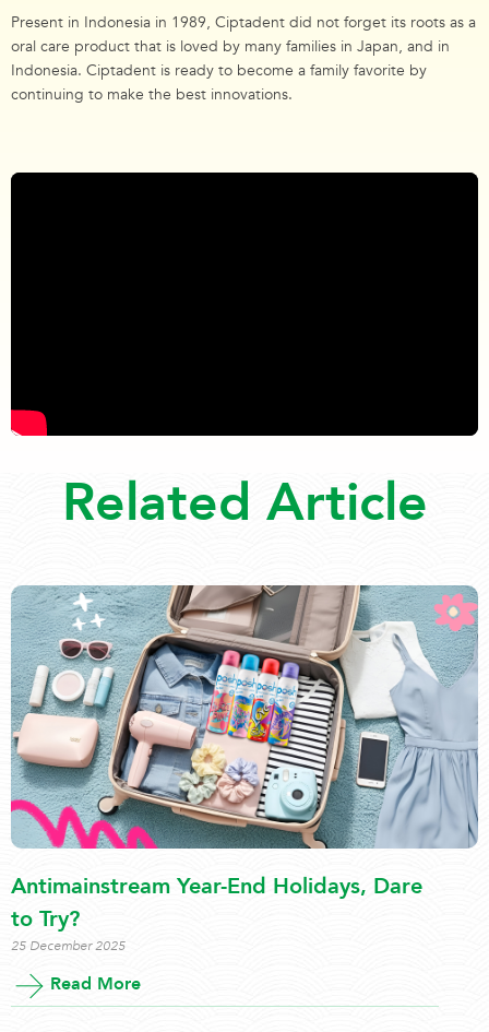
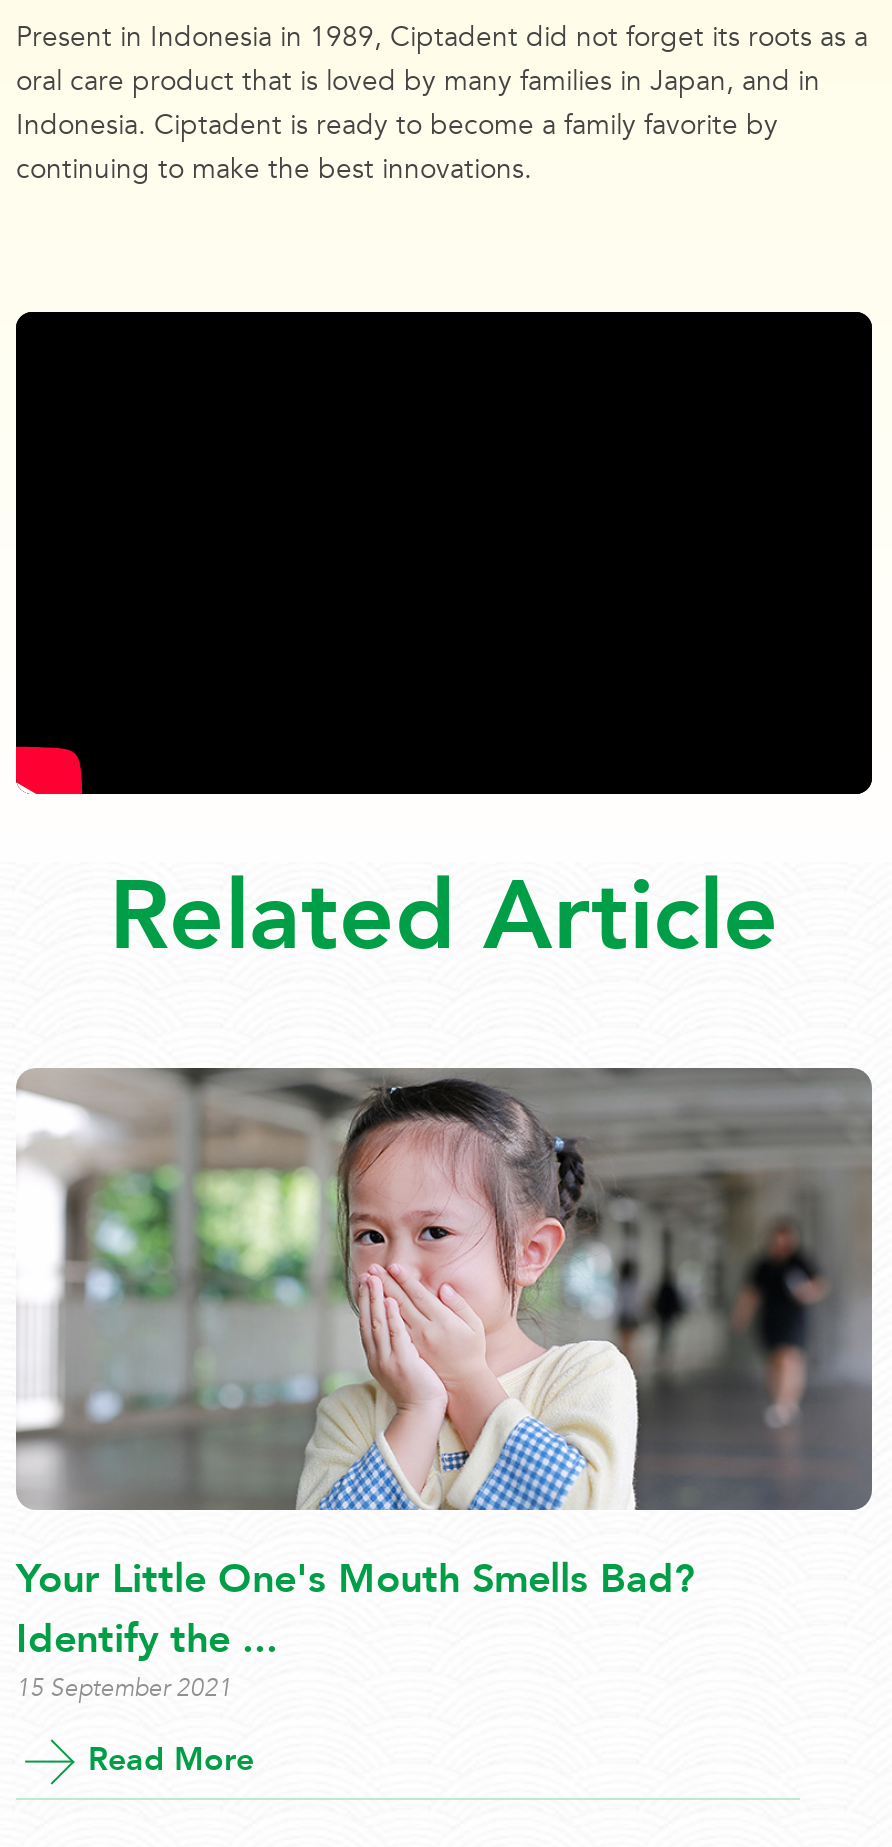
- [image]
- Antimainstream Year-End Holidays, Dare
- to Try?
- 25 December 2025
+ [image]
+ Your Little One's Mouth Smells Bad?
+ Identify the ...
+ 15 September 2021
